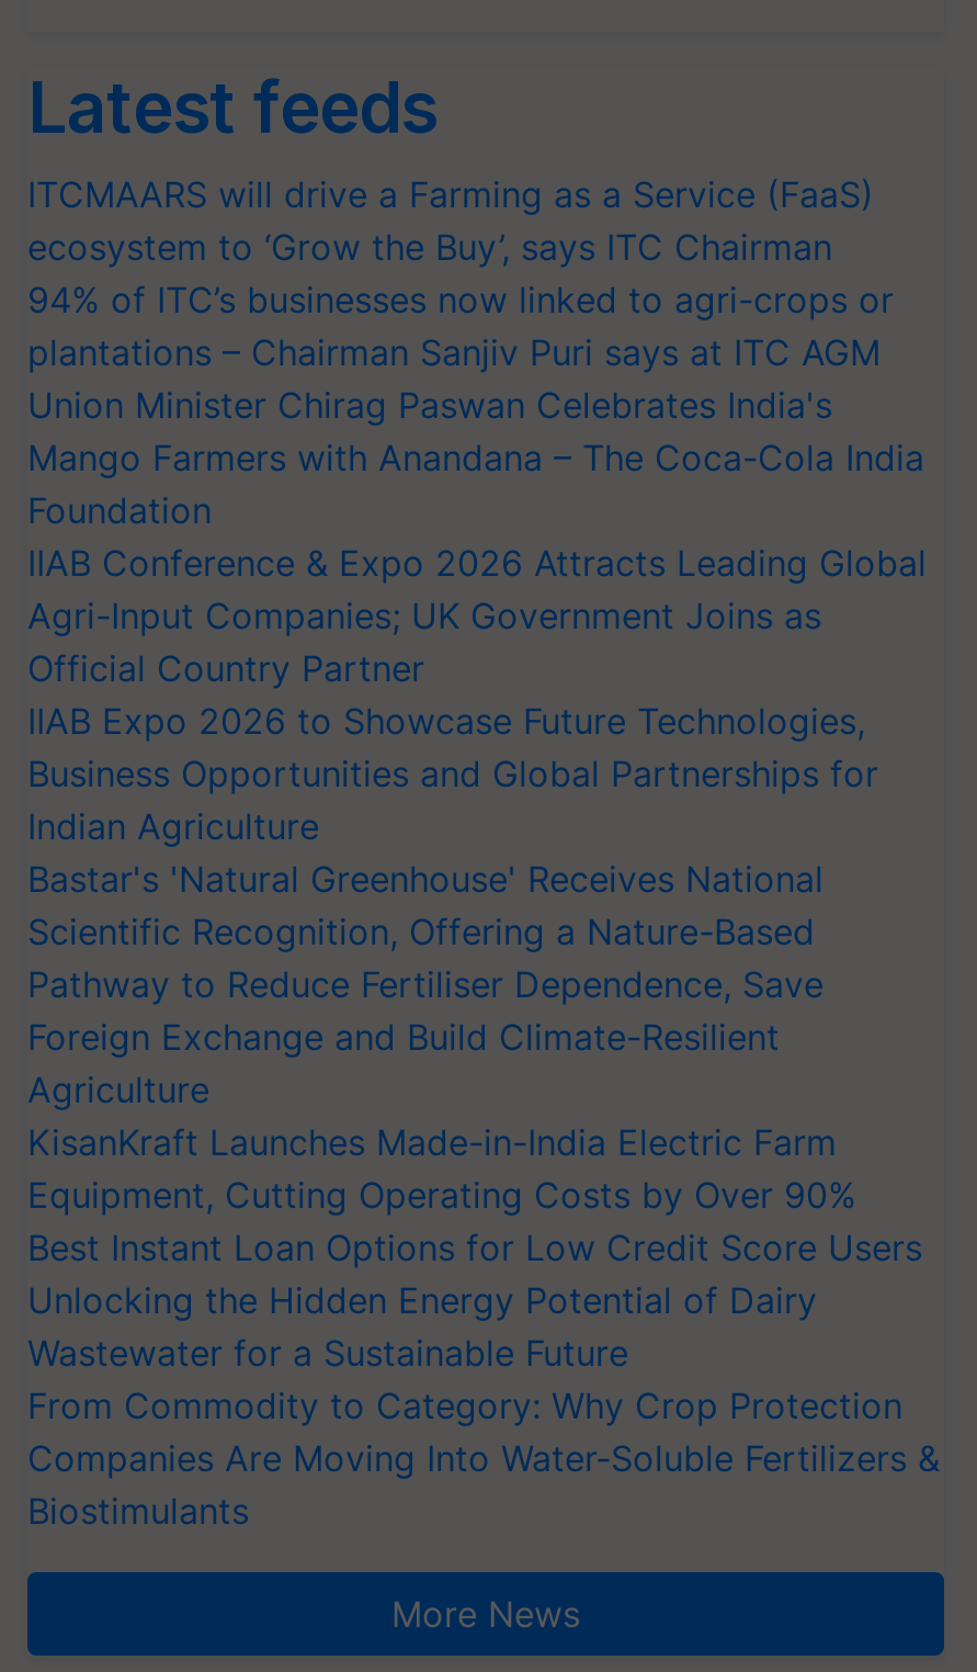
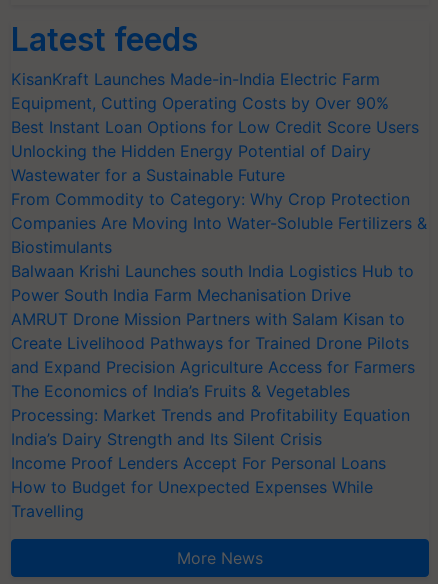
- ITCMAARS will drive a Farming as a Service (FaaS)
- ecosystem to ‘Grow the Buy’, says ITC Chairman
- 94% of ITC’s businesses now linked to agri-crops or
- plantations – Chairman Sanjiv Puri says at ITC AGM
- Union Minister Chirag Paswan Celebrates India's
- Mango Farmers with Anandana – The Coca-Cola India
- Foundation
- IIAB Conference & Expo 2026 Attracts Leading Global
- Agri-Input Companies; UK Government Joins as
- Official Country Partner
- IIAB Expo 2026 to Showcase Future Technologies,
- Business Opportunities and Global Partnerships for
- Indian Agriculture
- Bastar's 'Natural Greenhouse' Receives National
- Scientific Recognition, Offering a Nature-Based
- Pathway to Reduce Fertiliser Dependence, Save
- Foreign Exchange and Build Climate-Resilient
- Agriculture

moved up: KisanKraft Launches Made-in-India Electric Farm | Equipment, Cutting Operating Costs by Over 90% | Best Instant Loan Options for Low Credit Score Users | Unlocking the Hidden Energy Potential of Dairy | Wastewater for a Sustainable Future | From Commodity to Category: Why Crop Protection | Companies Are Moving Into Water-Soluble Fertilizers & | Biostimulants

+ Balwaan Krishi Launches south India Logistics Hub to
+ Power South India Farm Mechanisation Drive
+ AMRUT Drone Mission Partners with Salam Kisan to
+ Create Livelihood Pathways for Trained Drone Pilots
+ and Expand Precision Agriculture Access for Farmers
+ The Economics of India’s Fruits & Vegetables
+ Processing: Market Trends and Profitability Equation
+ India’s Dairy Strength and Its Silent Crisis
+ Income Proof Lenders Accept For Personal Loans
+ How to Budget for Unexpected Expenses While
+ Travelling
